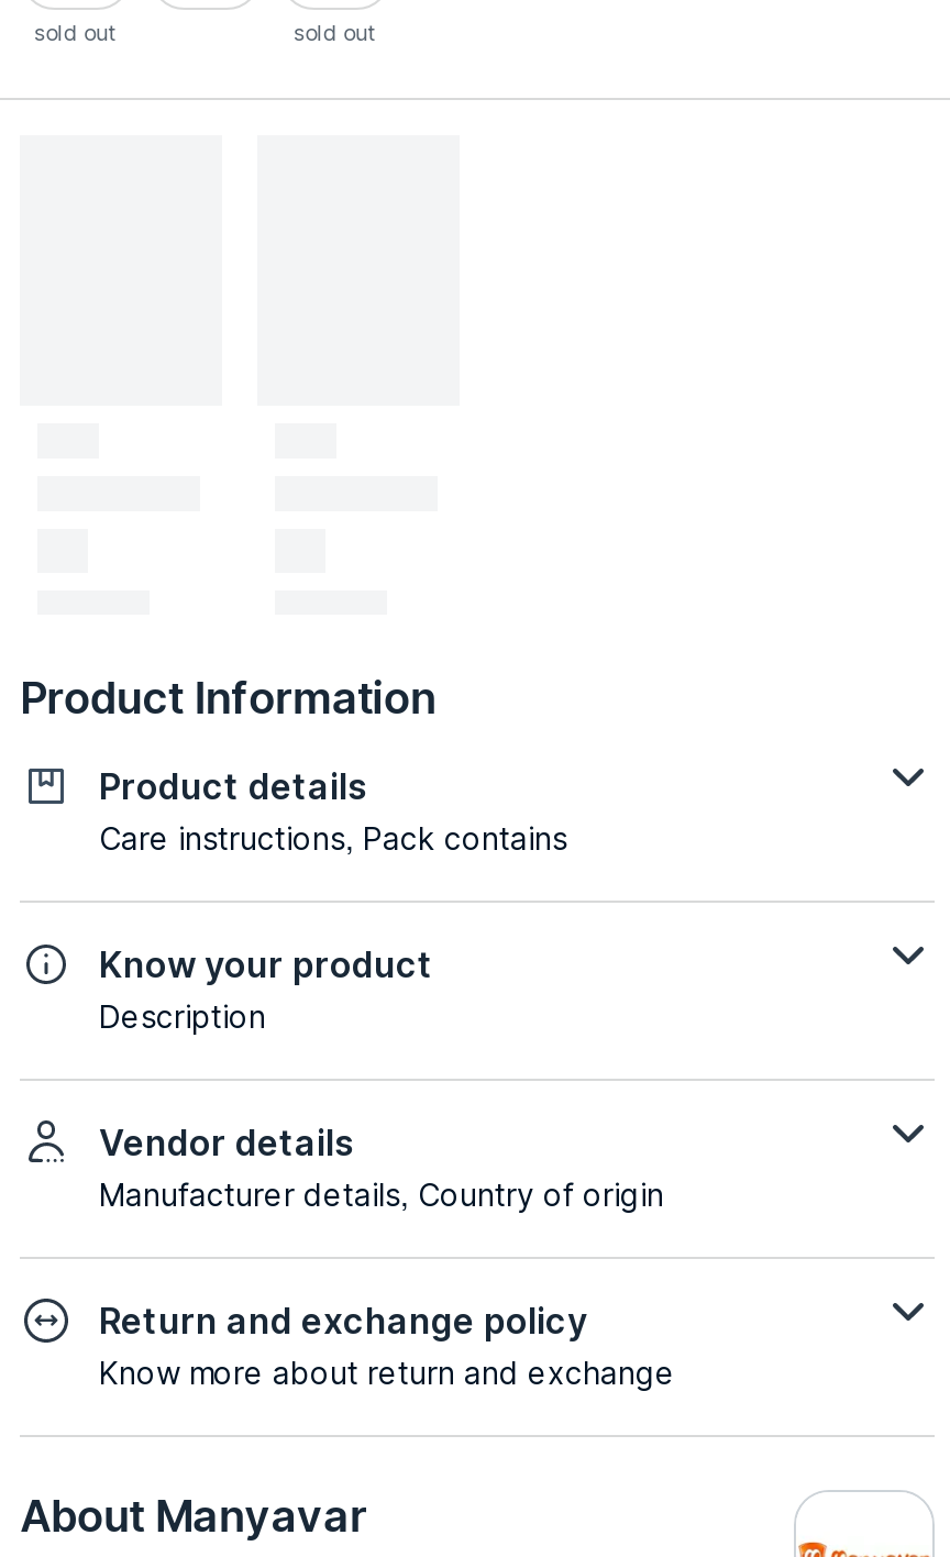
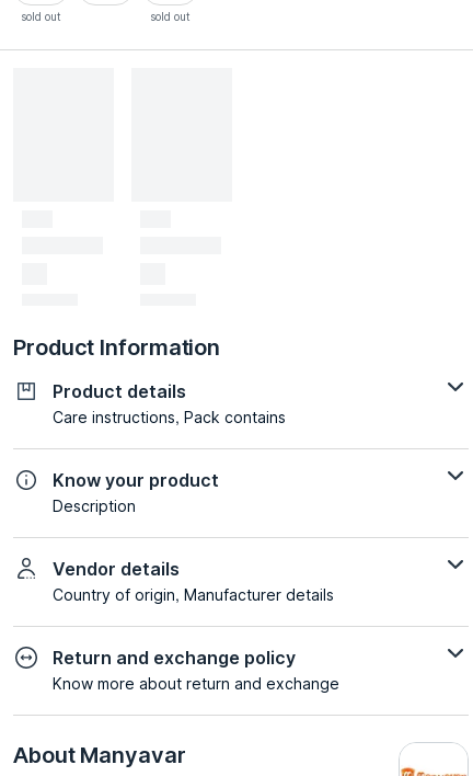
- Manufacturer details, Country of origin
+ Country of origin, Manufacturer details
